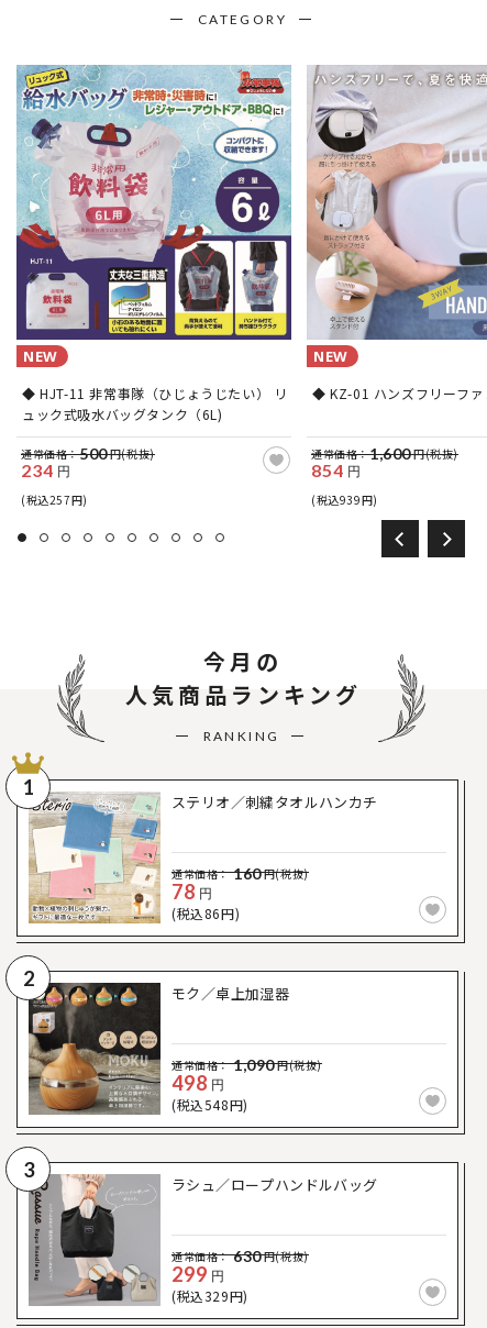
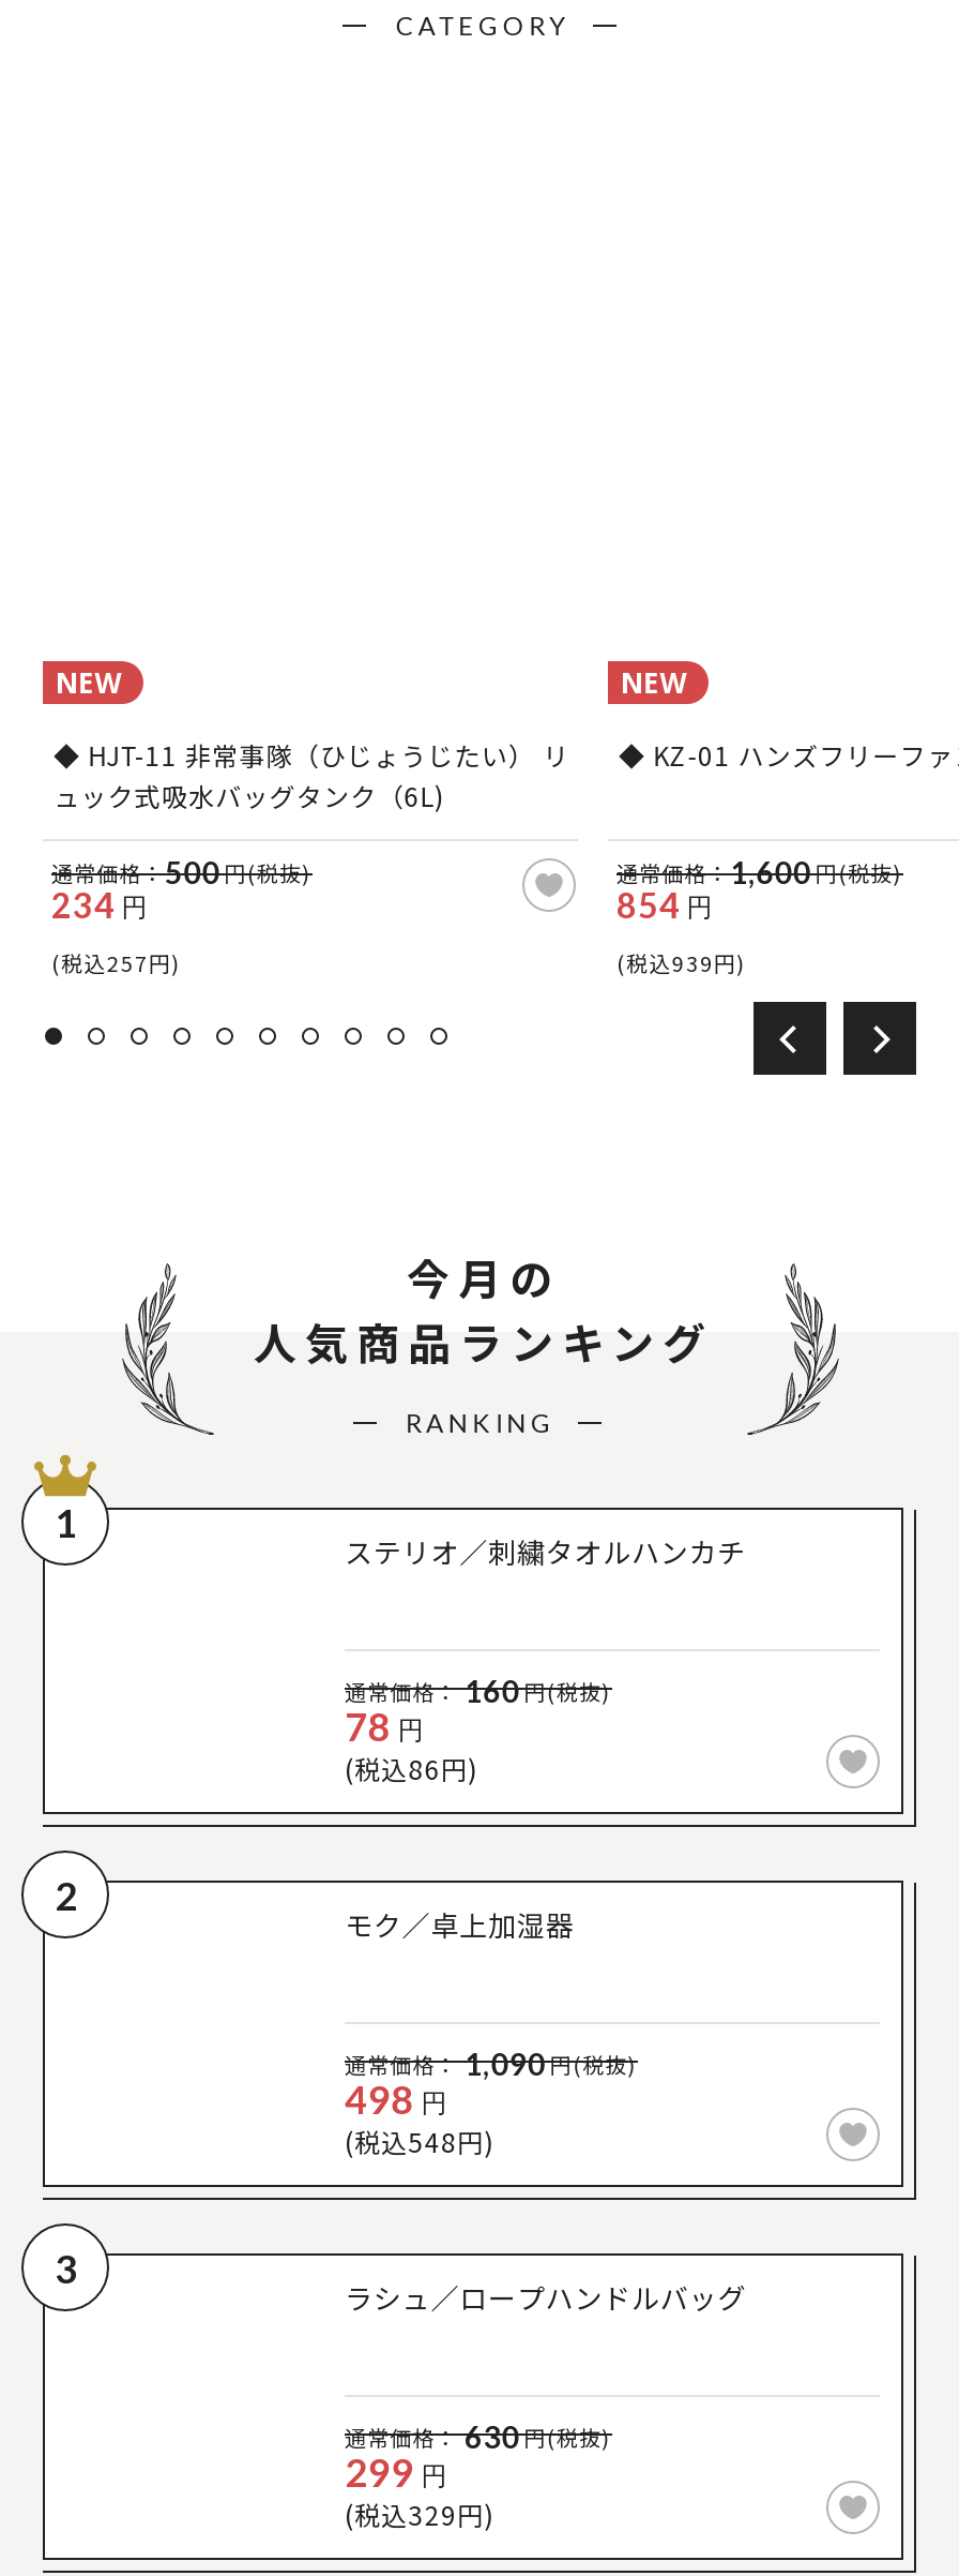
- [image]

- [image]

- [image]

- [image]

- [image]
